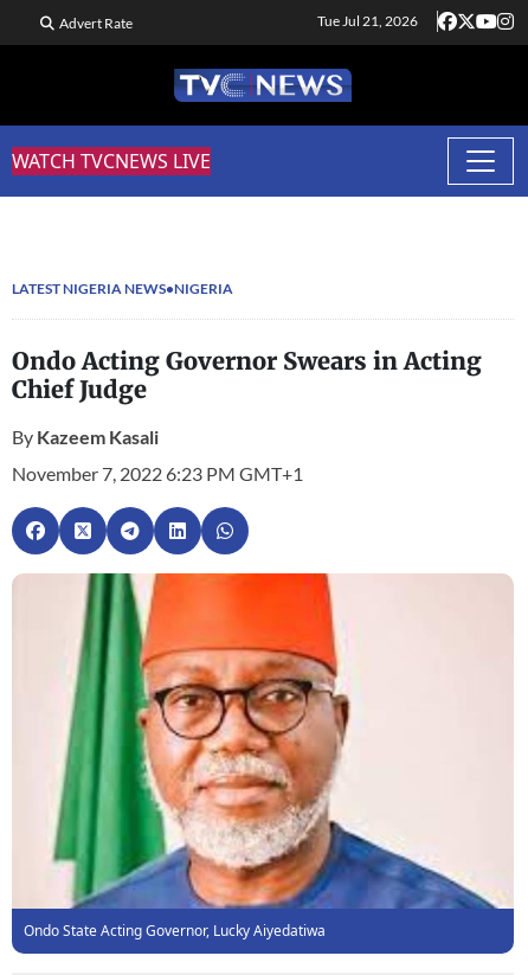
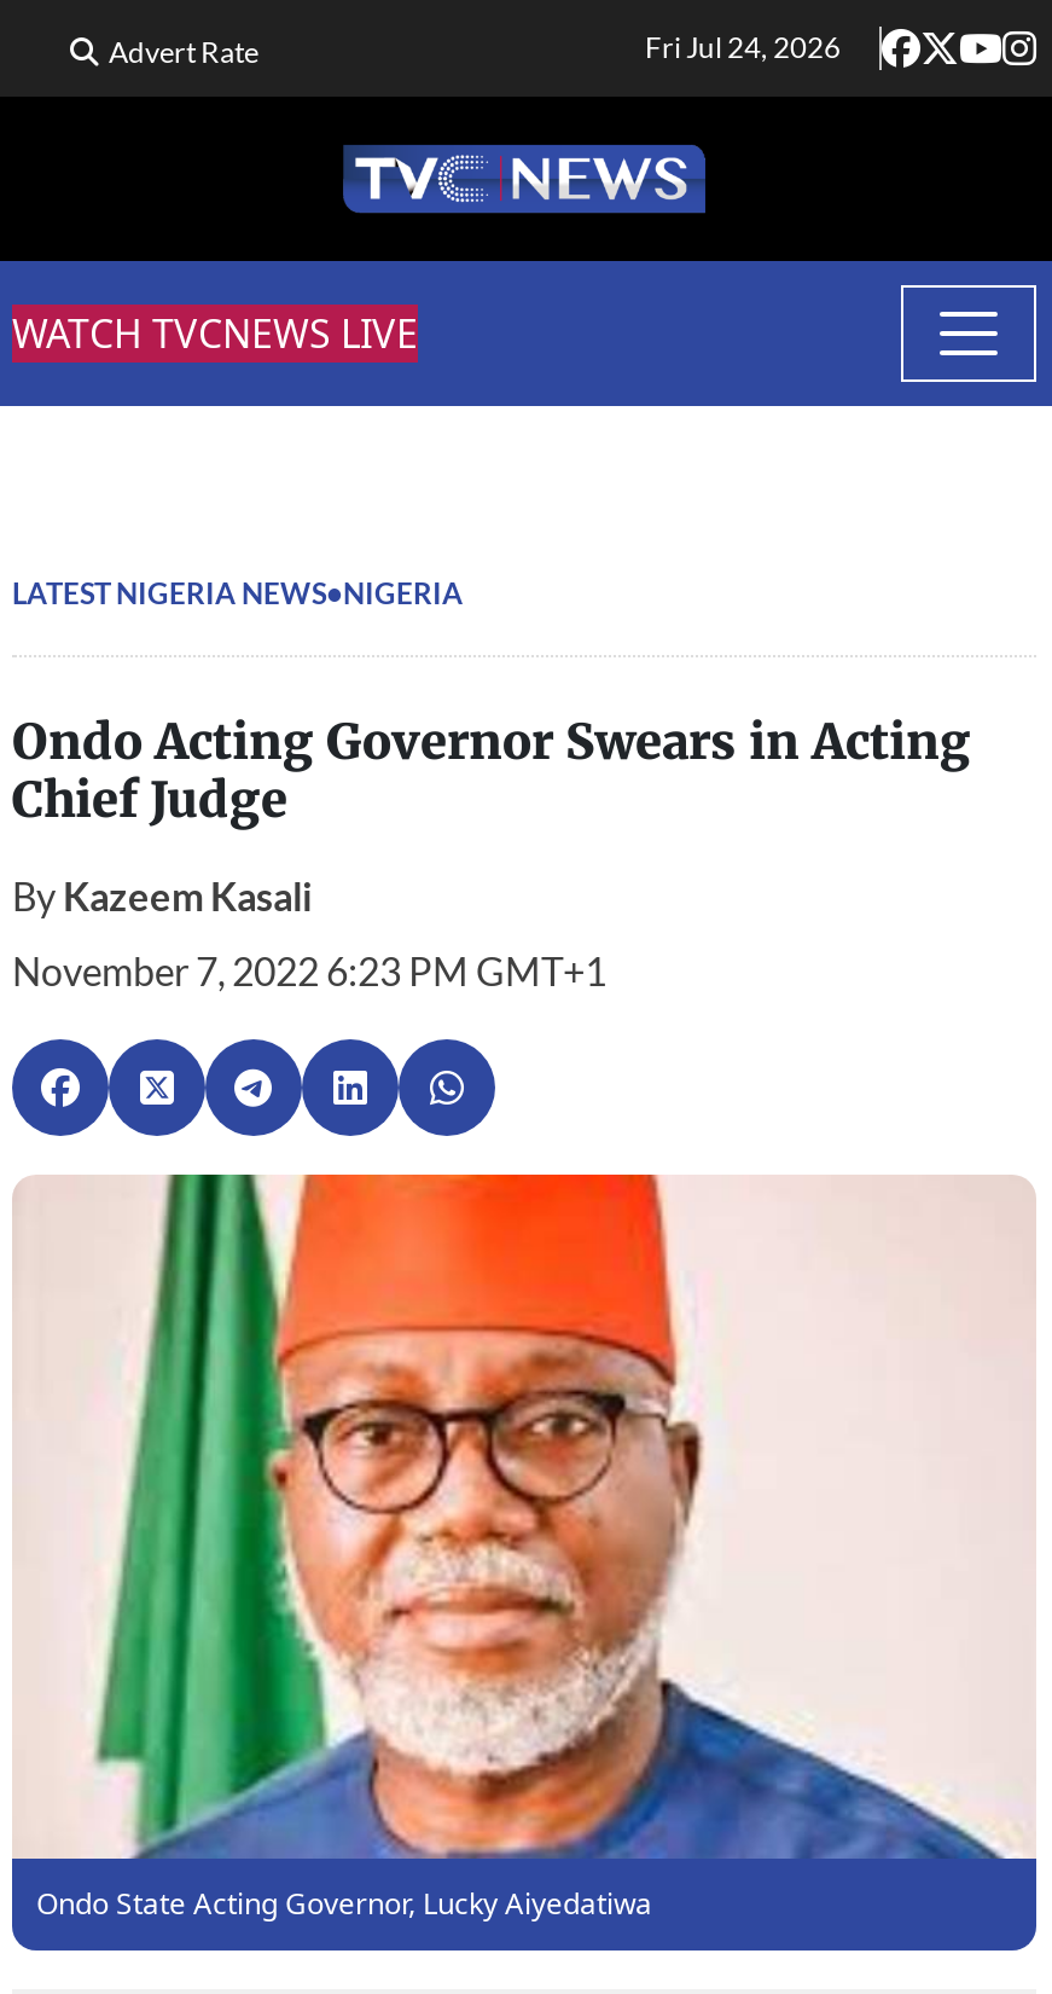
- Tue Jul 21, 2026
+ Fri Jul 24, 2026
